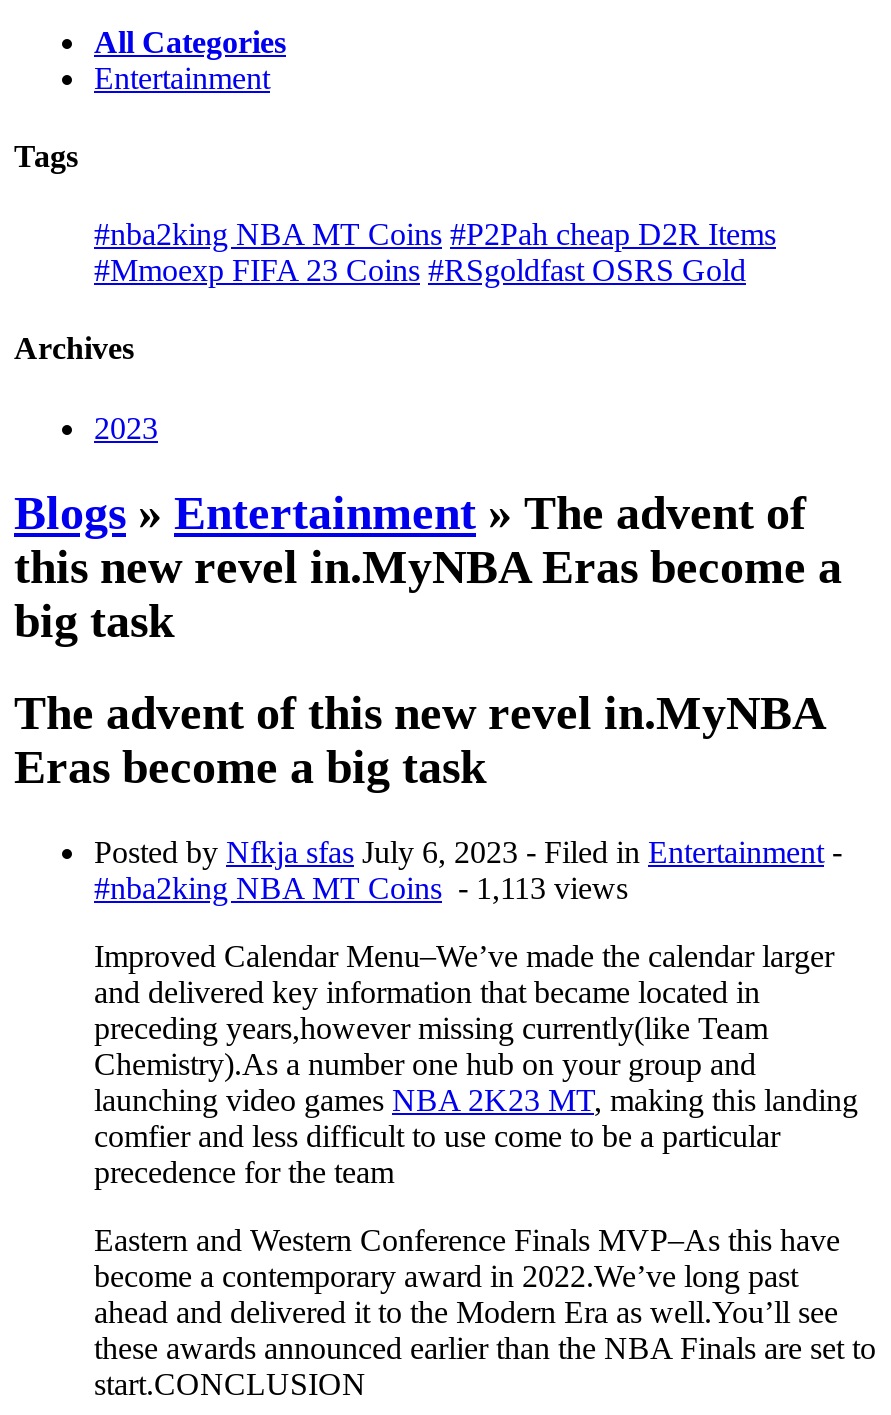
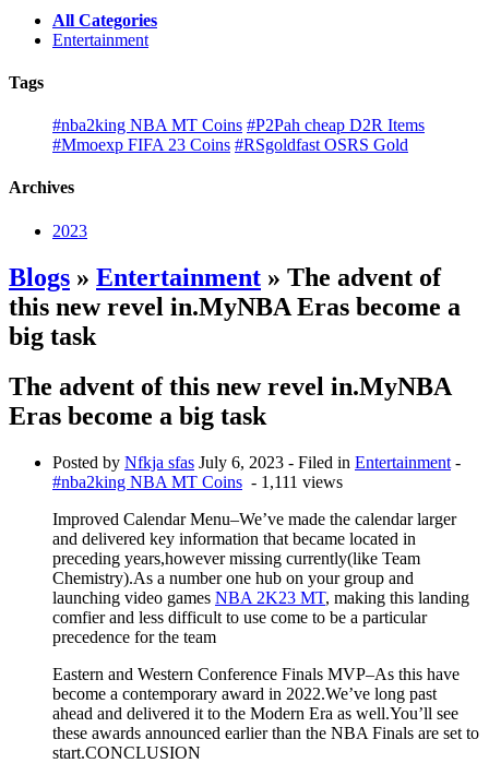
- #nba2king NBA MT Coins - 1,113 views
+ #nba2king NBA MT Coins - 1,111 views
